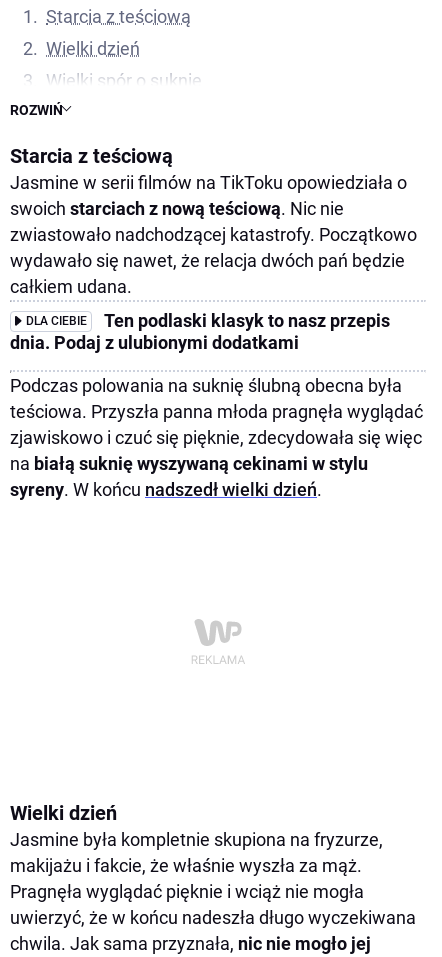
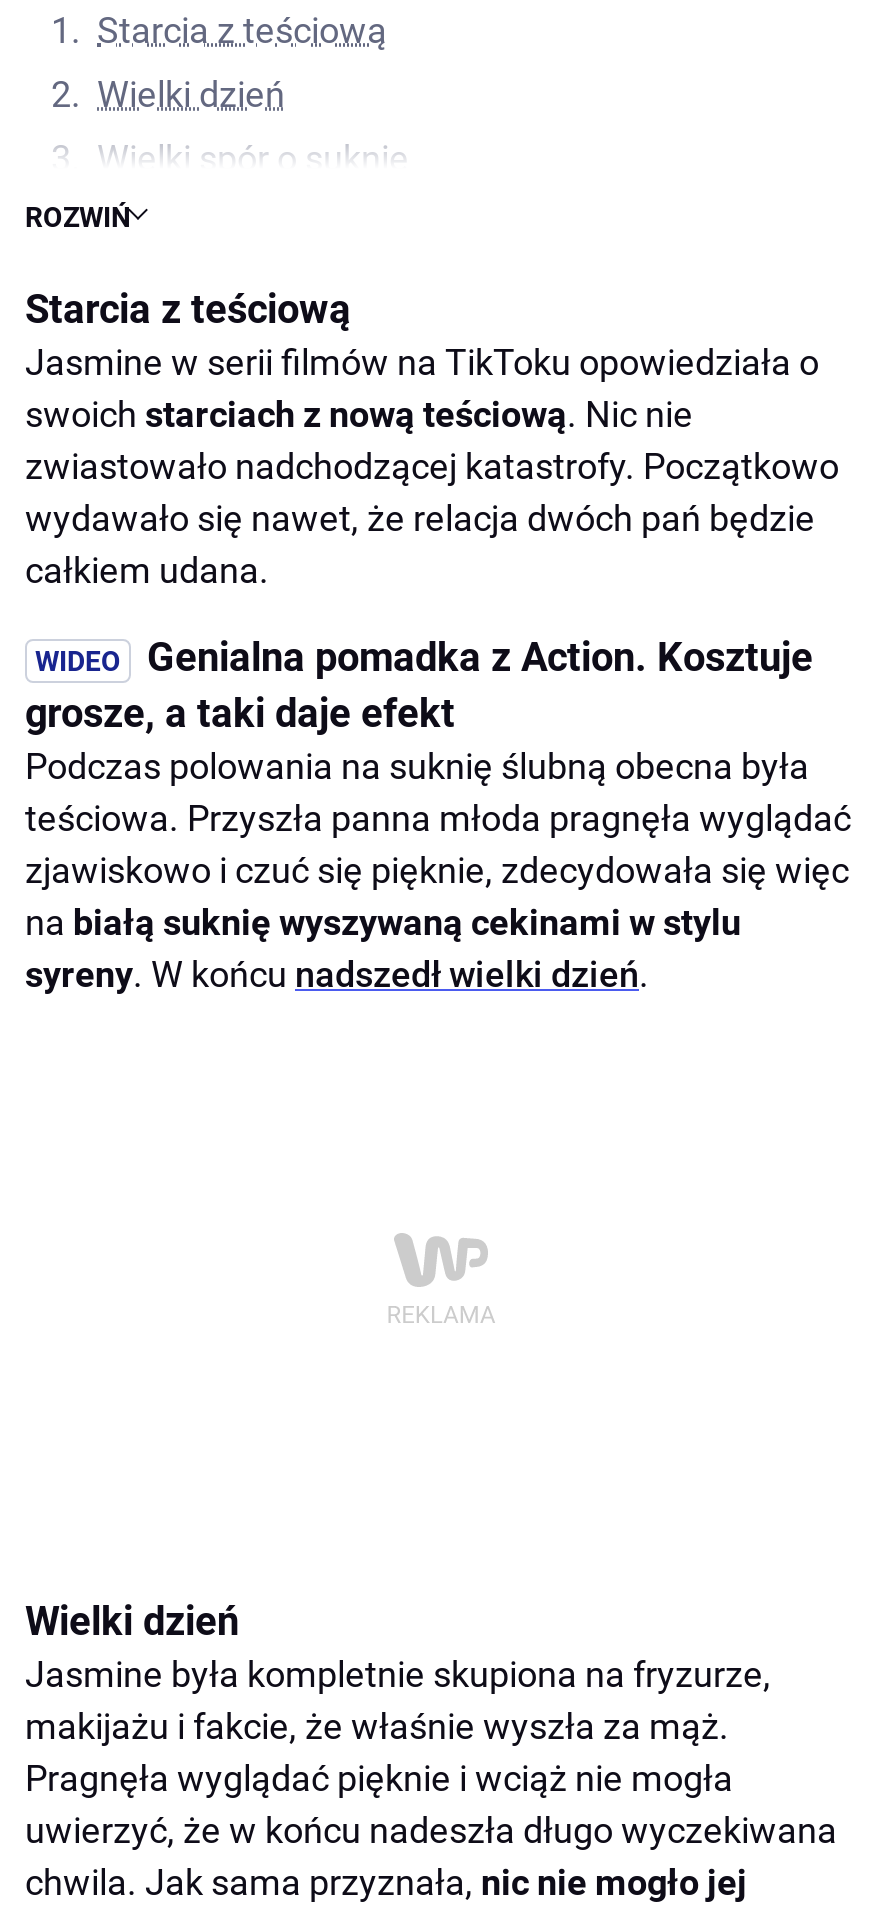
- DLA CIEBIE
- Ten podlaski klasyk to nasz przepis
- dnia. Podaj z ulubionymi dodatkami
+ Genialna pomadka z Action. Kosztuje
+ grosze, a taki daje efekt
